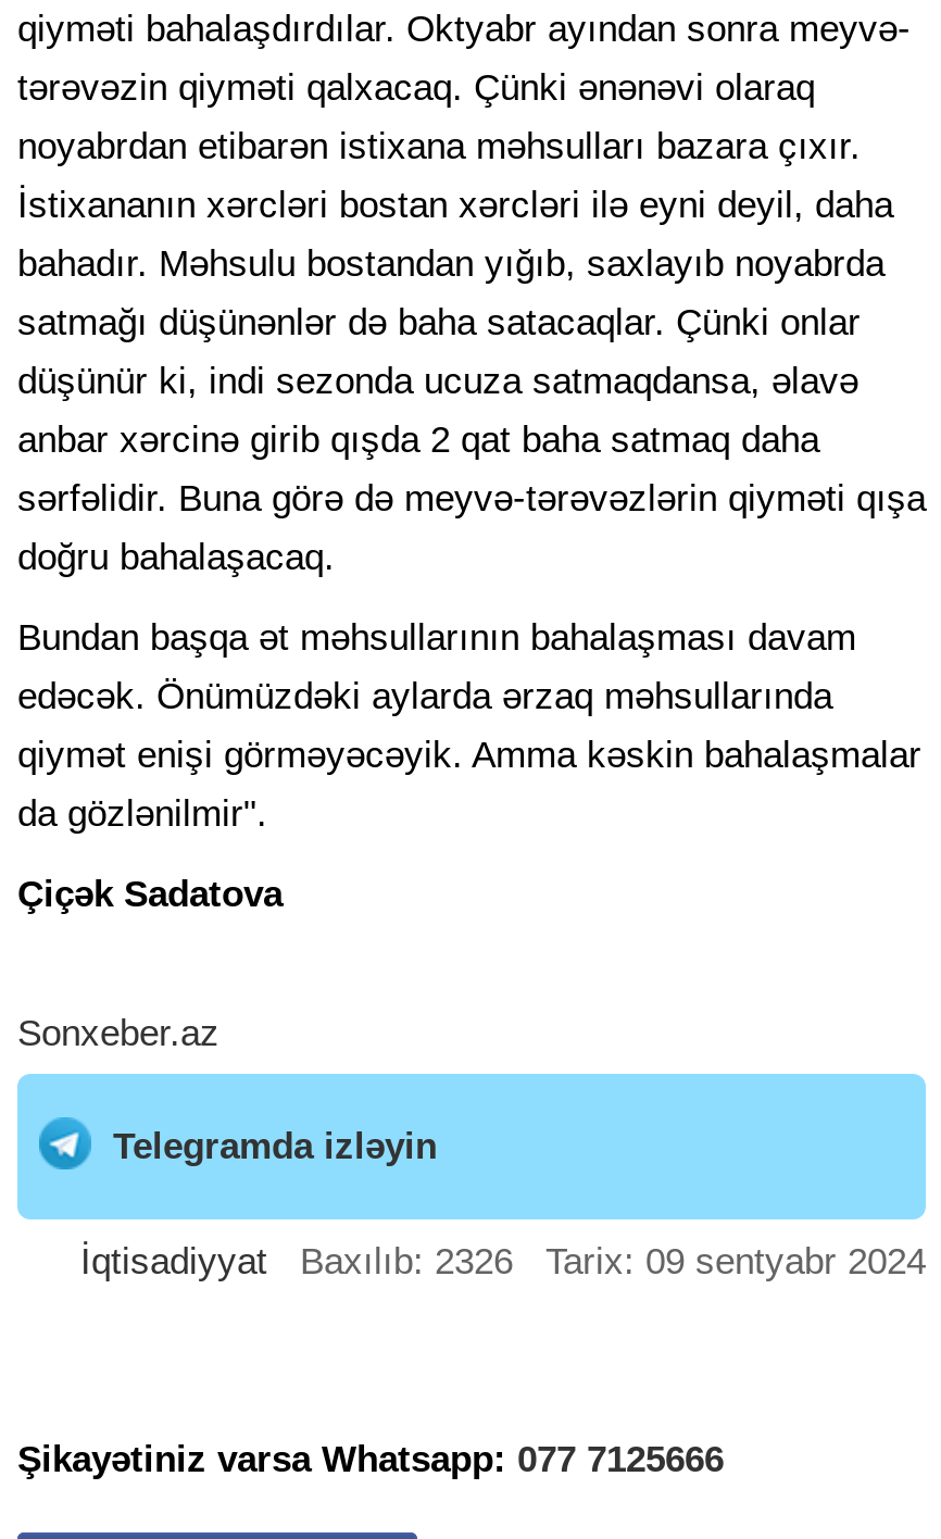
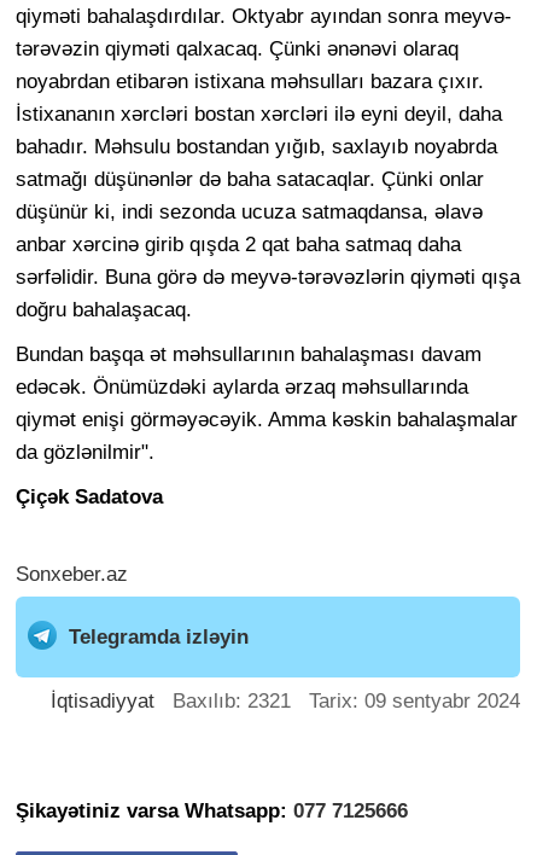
- İqtisadiyyat Baxılıb: 2326 Tarix: 09 sentyabr 2024
+ İqtisadiyyat Baxılıb: 2321 Tarix: 09 sentyabr 2024
